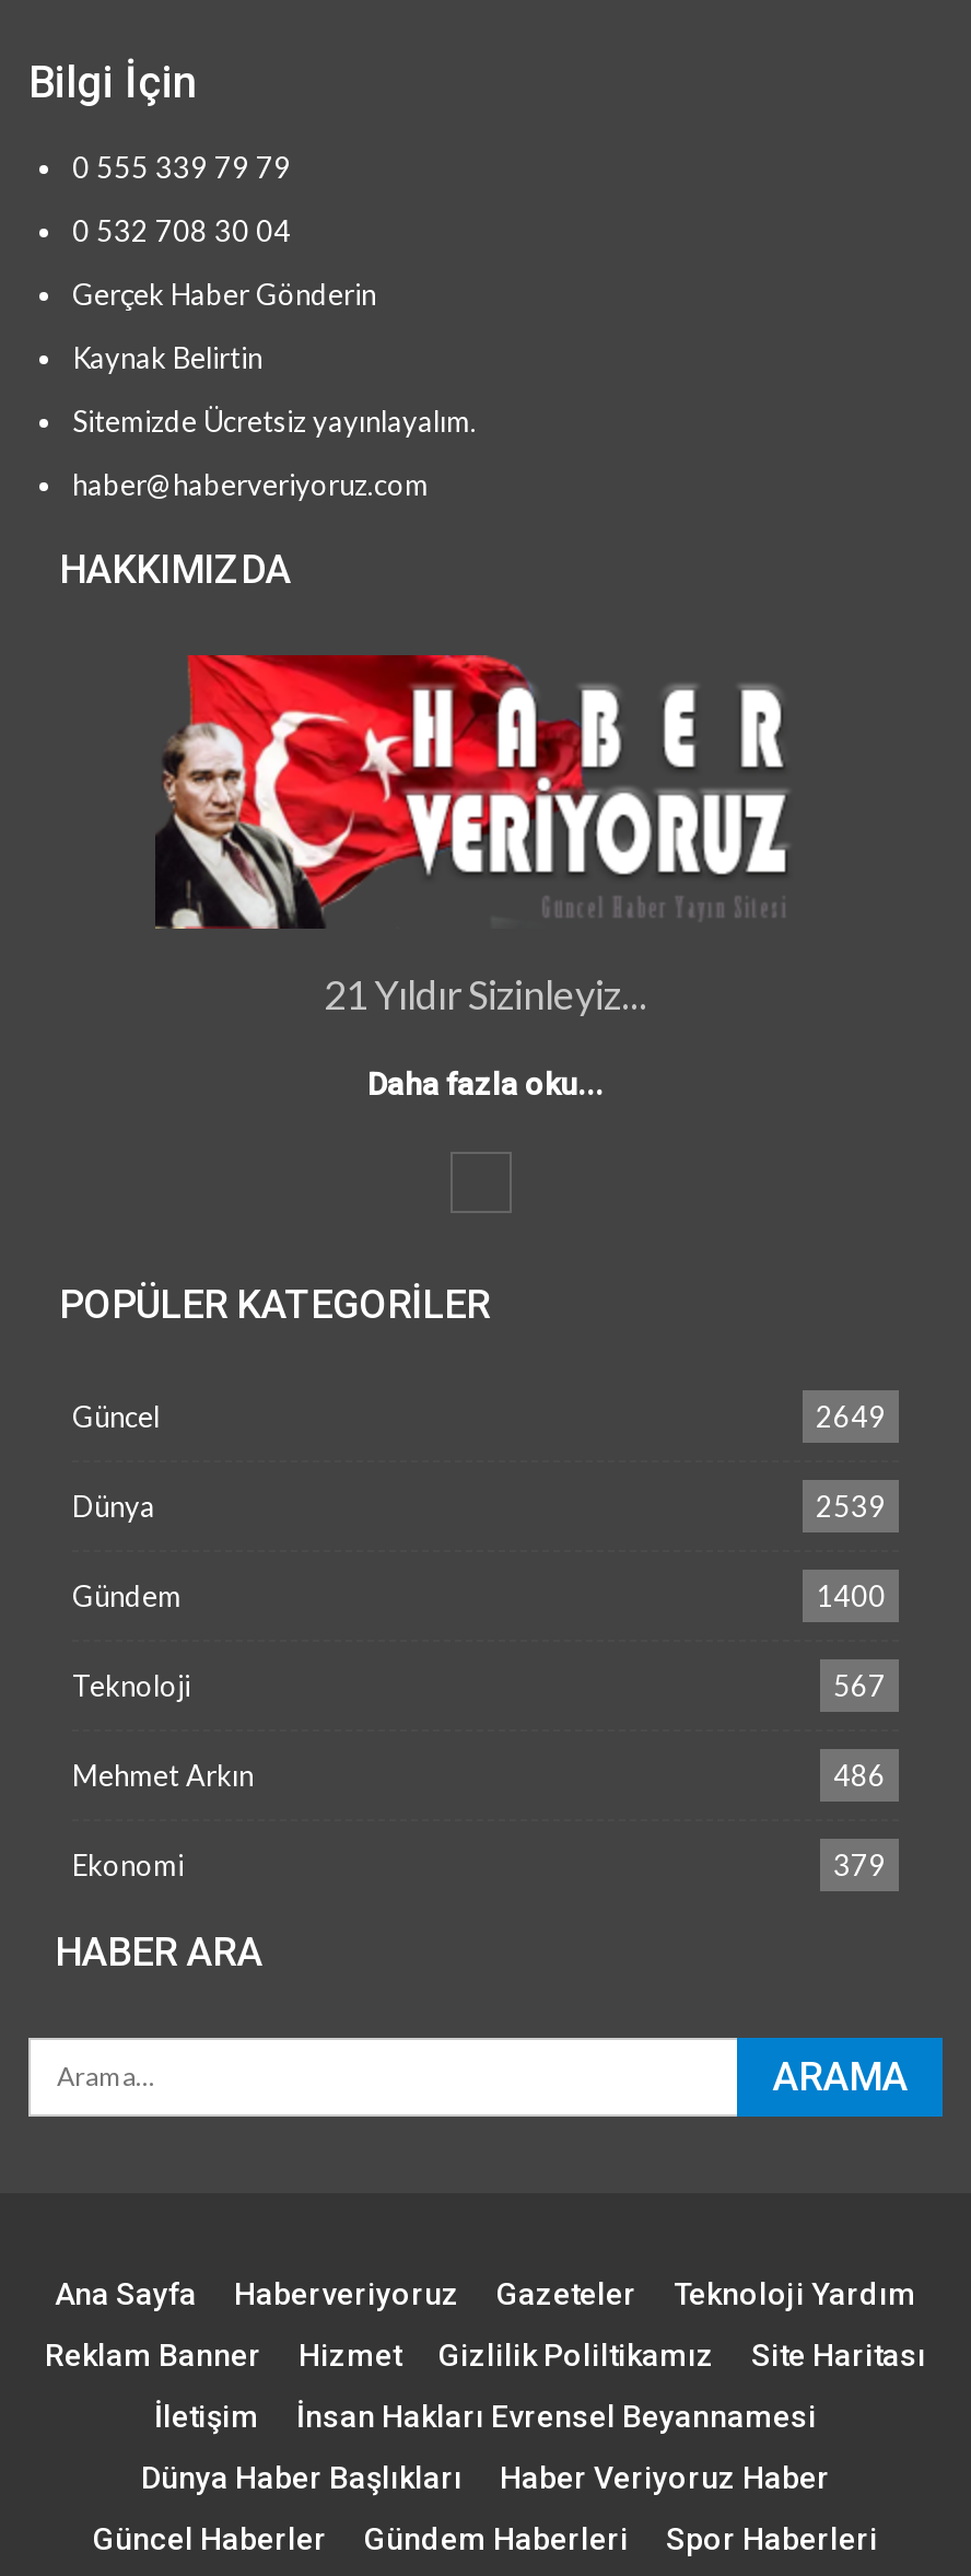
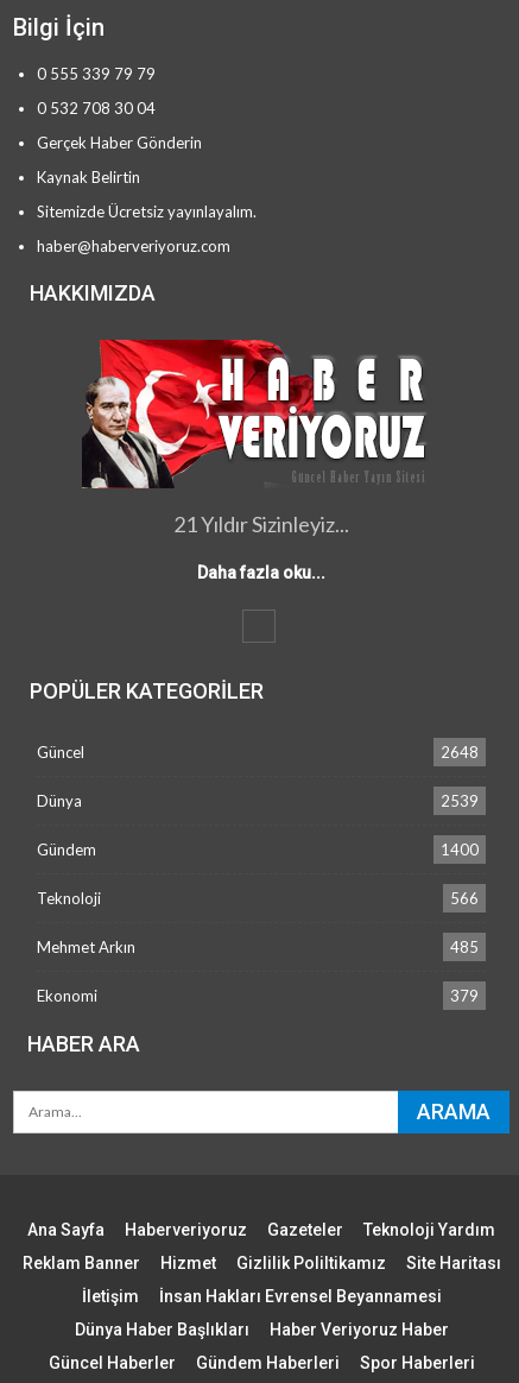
- 2649
+ 2648

- 567
+ 566

- 486
+ 485
